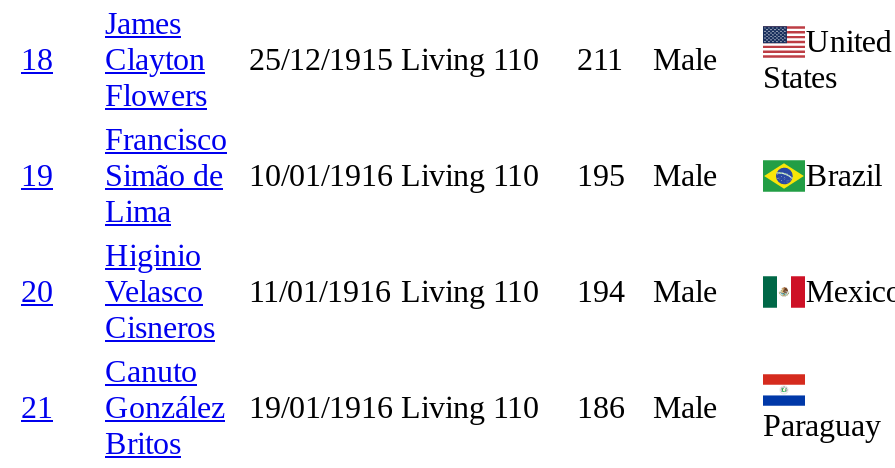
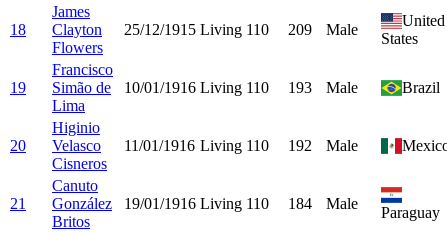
- 18 Clayton 25/12/1915 Living 110 211 Male
+ 18 Clayton 25/12/1915 Living 110 209 Male

- 19 Simão de 10/01/1916 Living 110 195 Male
+ 19 Simão de 10/01/1916 Living 110 193 Male

- 20 Velasco 11/01/1916 Living 110 194 Male
+ 20 Velasco 11/01/1916 Living 110 192 Male

- 21 González 19/01/1916 Living 110 186 Male
+ 21 González 19/01/1916 Living 110 184 Male
